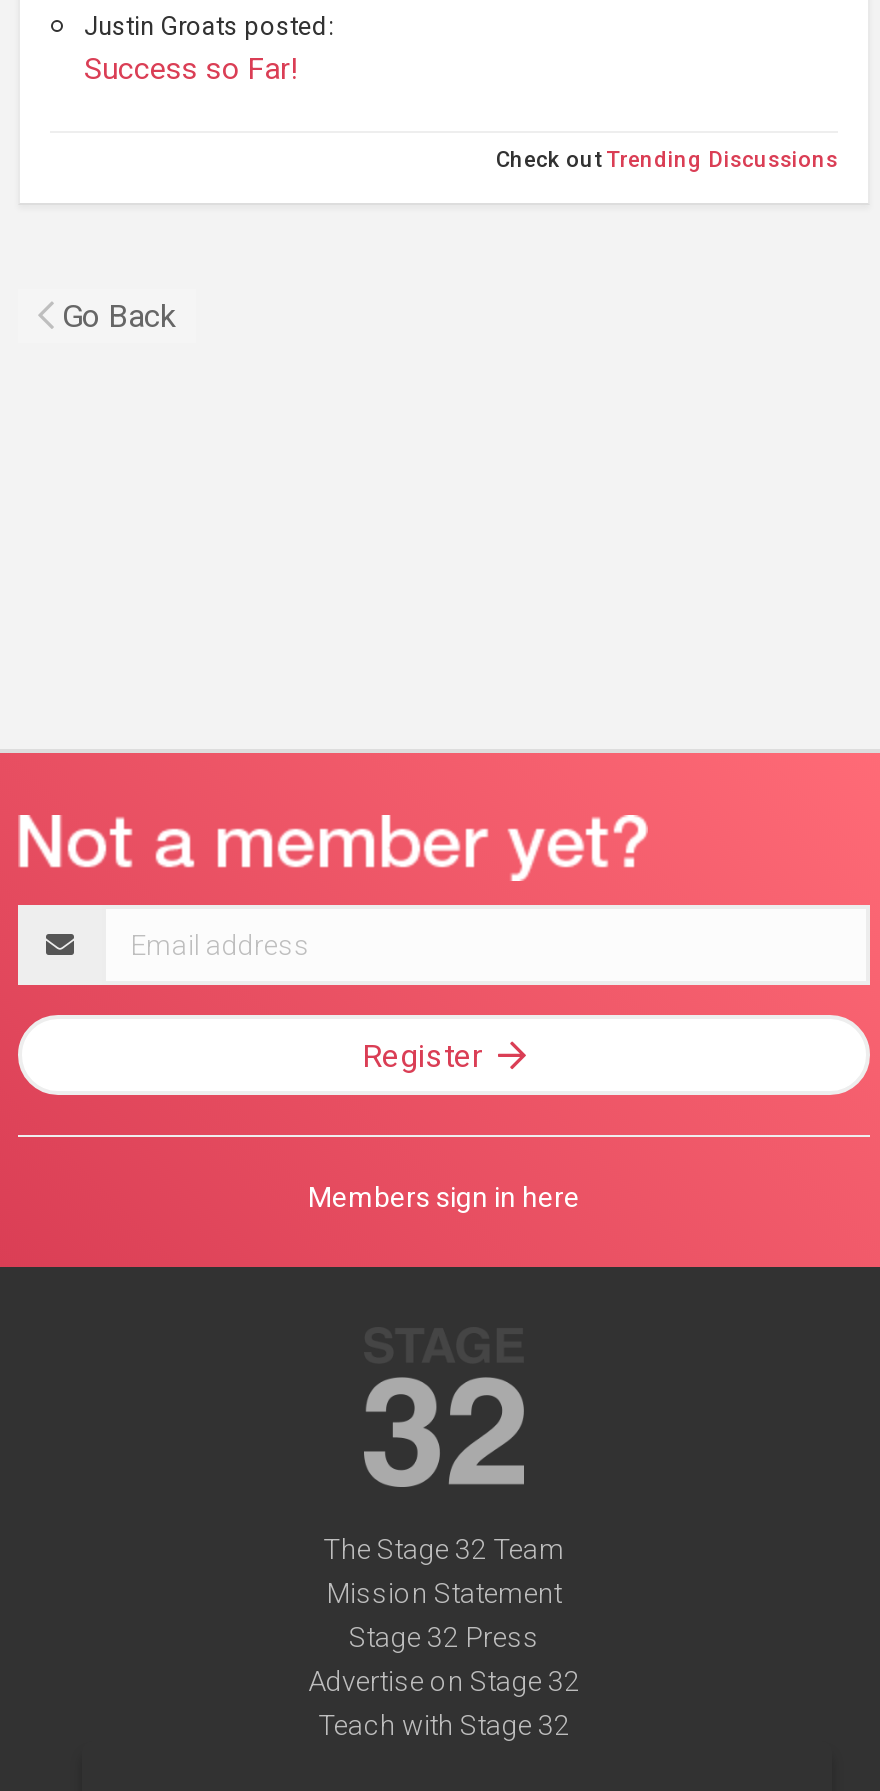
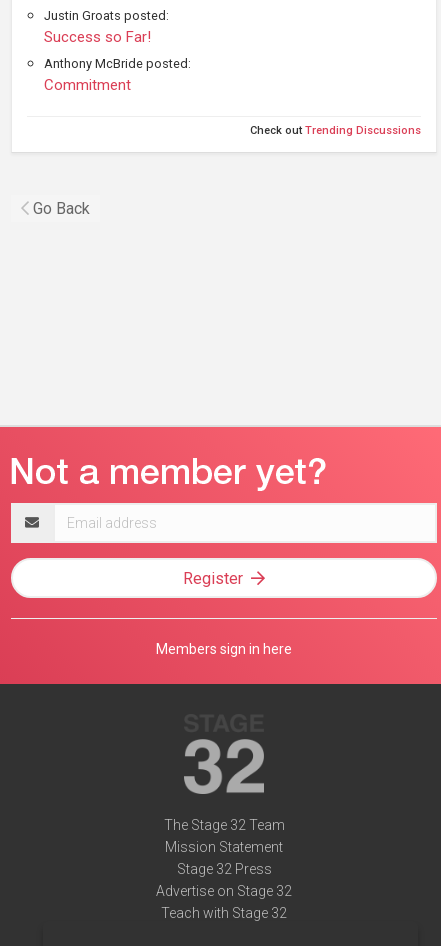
+ Anthony McBride posted:
+ Commitment
